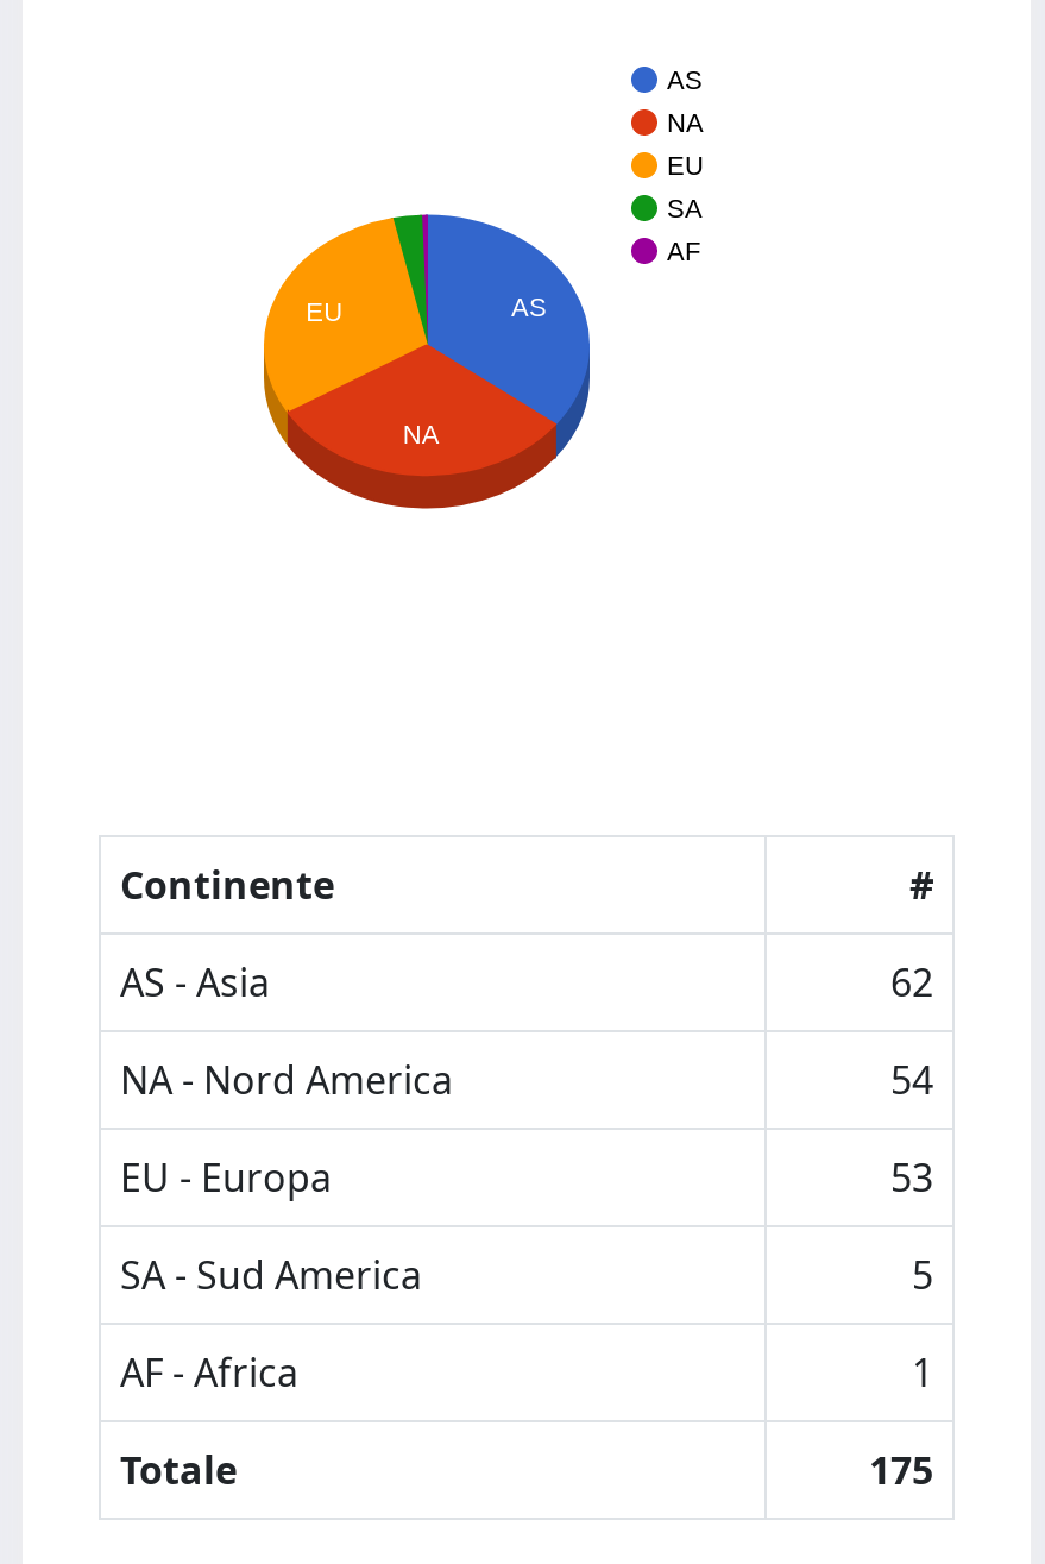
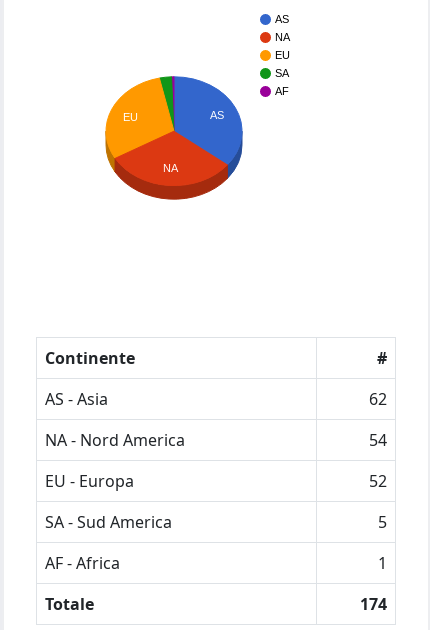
- 53
+ 52

- 175
+ 174
